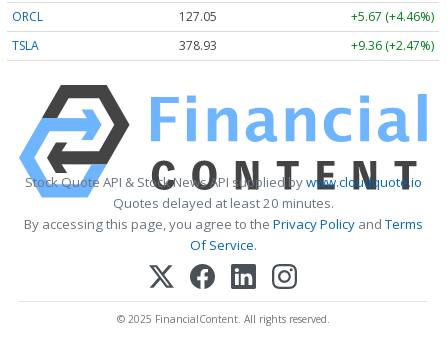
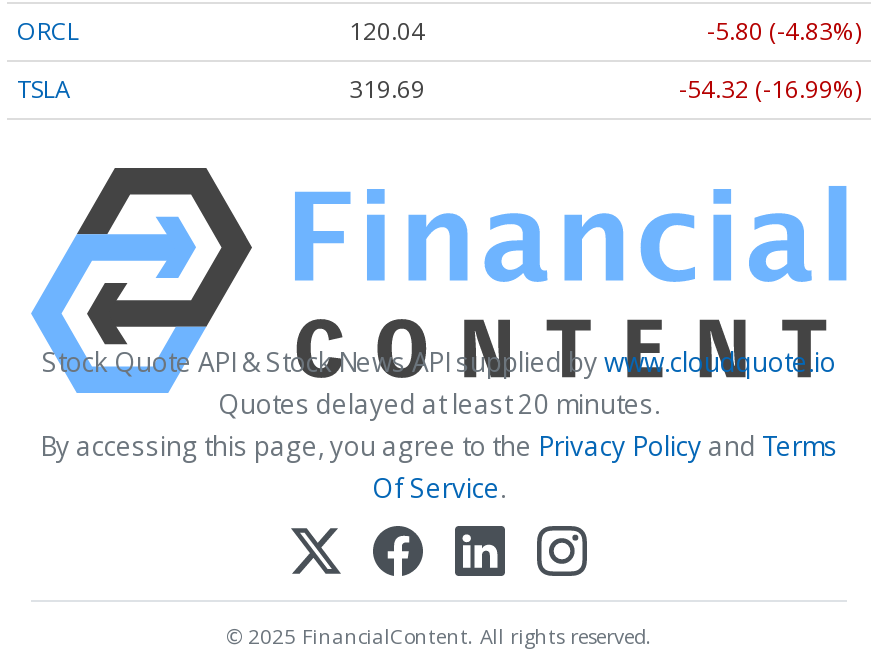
- 127.05
+ 120.04

- +5.67 (+4.46%)
+ -5.80 (-4.83%)

- 378.93
+ 319.69

- +9.36 (+2.47%)
+ -54.32 (-16.99%)
